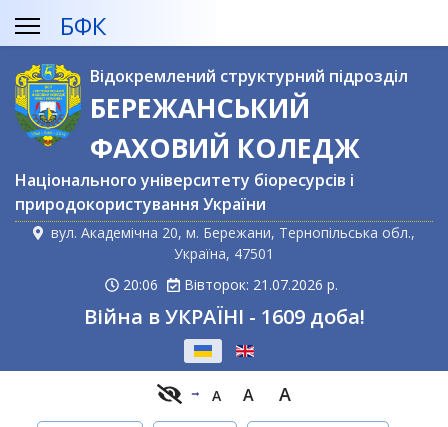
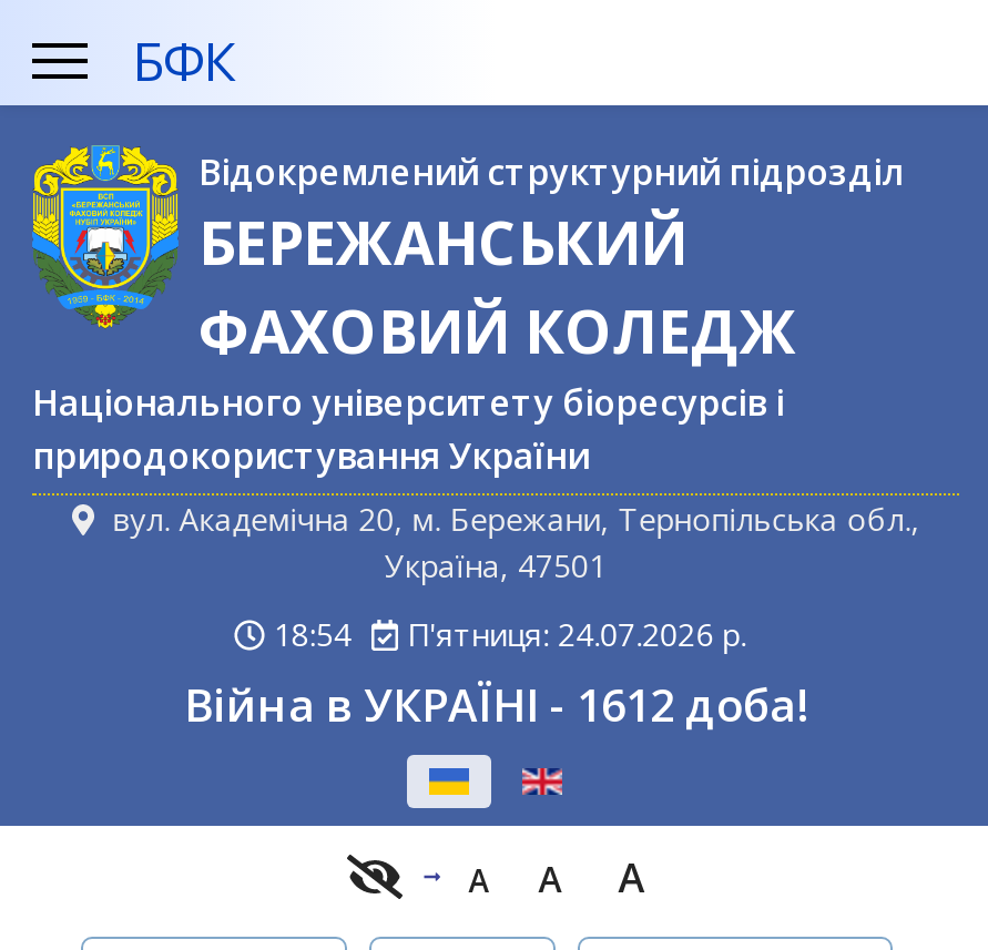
- 20:06
+ 18:54

- Вівторок: 21.07.2026 р.
+ П'ятниця: 24.07.2026 р.

- Війна в УКРАЇНІ - 1609 доба!
+ Війна в УКРАЇНІ - 1612 доба!
